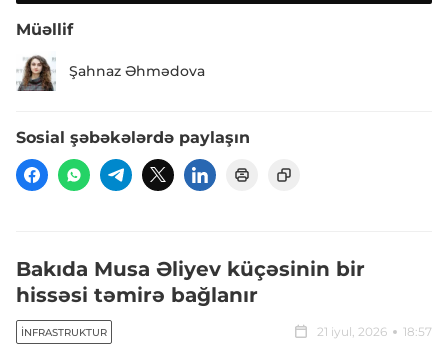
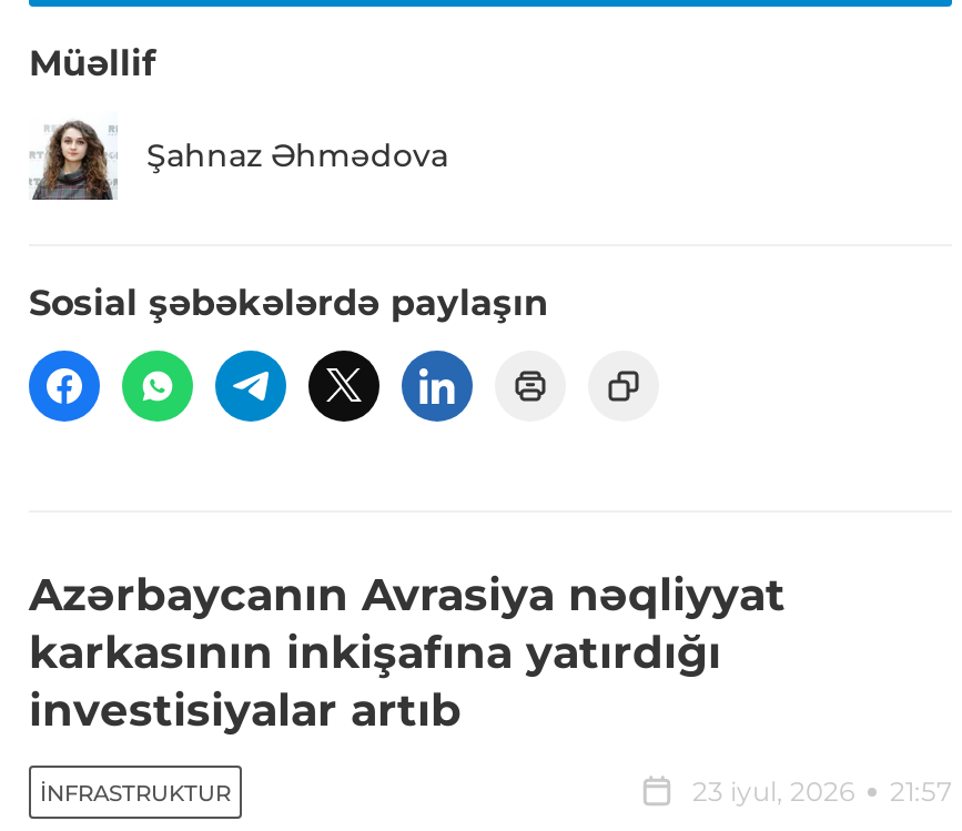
- Bakıda Musa Əliyev küçəsinin bir
- hissəsi təmirə bağlanır
+ Azərbaycanın Avrasiya nəqliyyat
+ karkasının inkişafına yatırdığı
+ investisiyalar artıb

- 21 iyul, 2026
- 18:57
+ 23 iyul, 2026
+ 21:57
